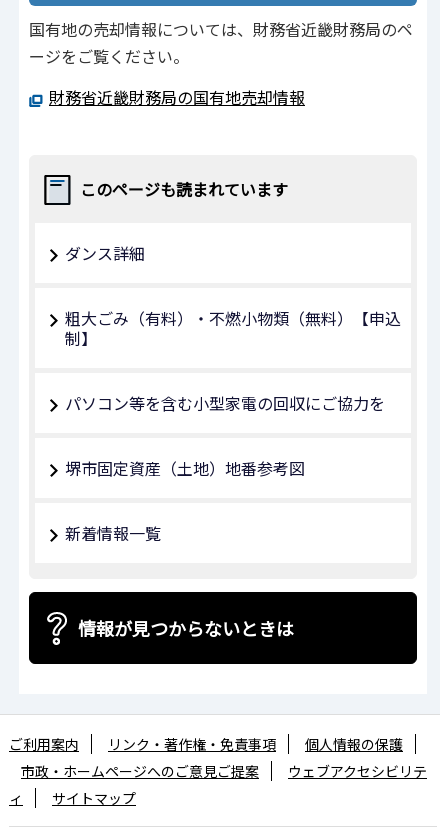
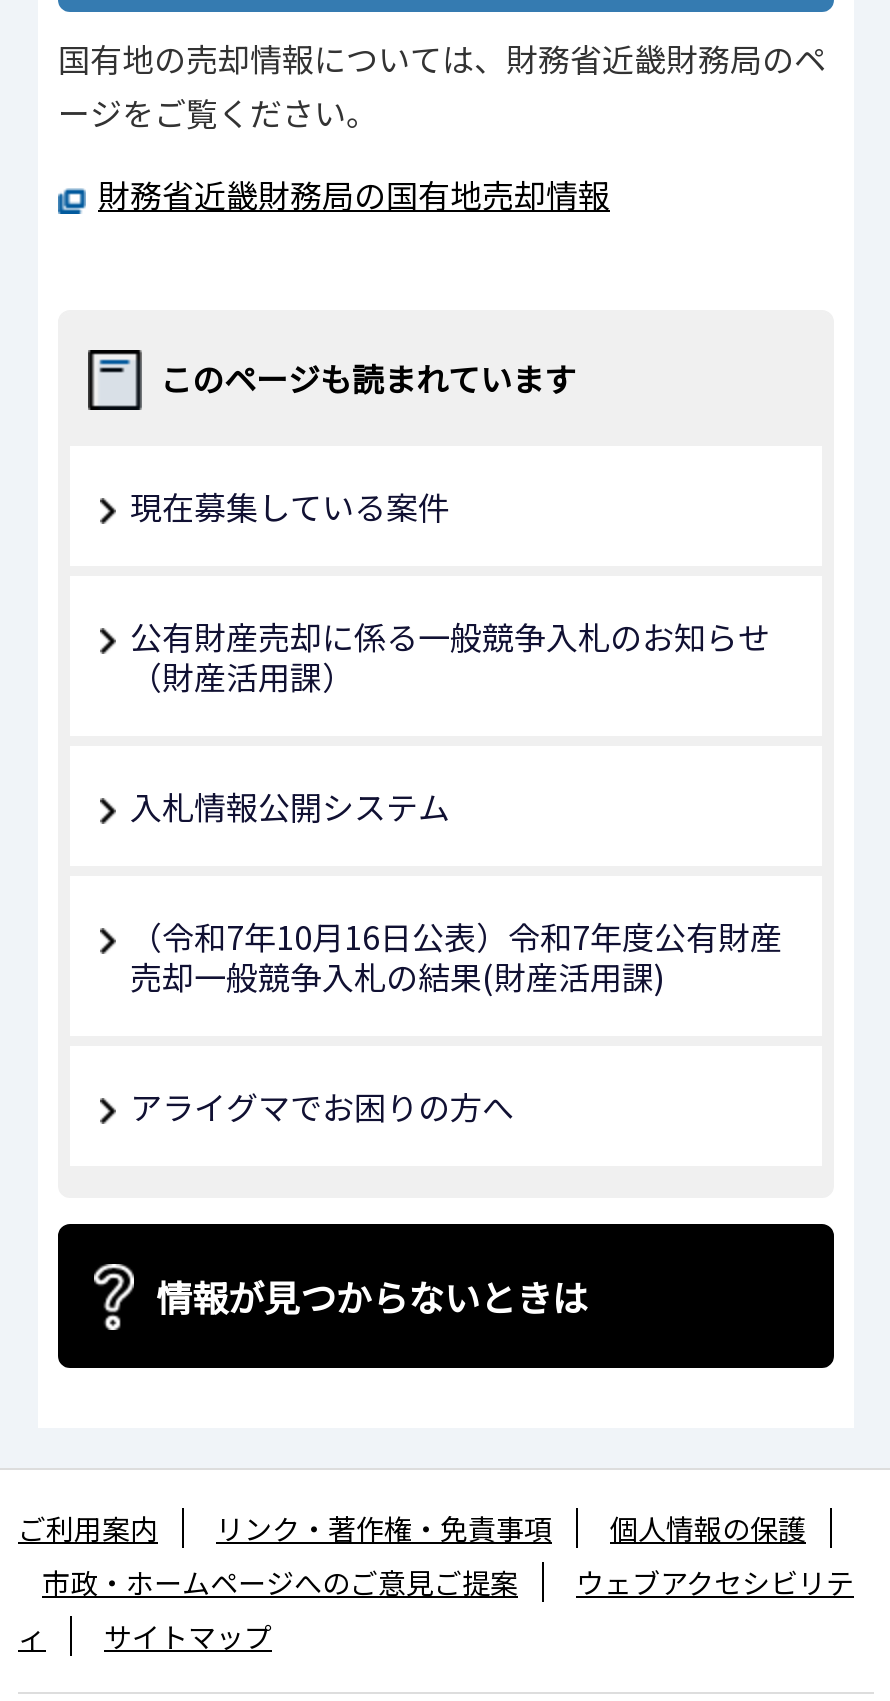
- ダンス詳細
+ 現在募集している案件

- 粗大ごみ（有料）・不燃小物類（無料）【申込
- 制】
+ 公有財産売却に係る一般競争入札のお知らせ
+ （財産活用課）

- パソコン等を含む小型家電の回収にご協力を
+ 入札情報公開システム

- 堺市固定資産（土地）地番参考図
+ （令和7年10⽉16⽇公表）令和7年度公有財産
+ 売却⼀般競争⼊札の結果(財産活⽤課)

- 新着情報一覧
+ アライグマでお困りの方へ
